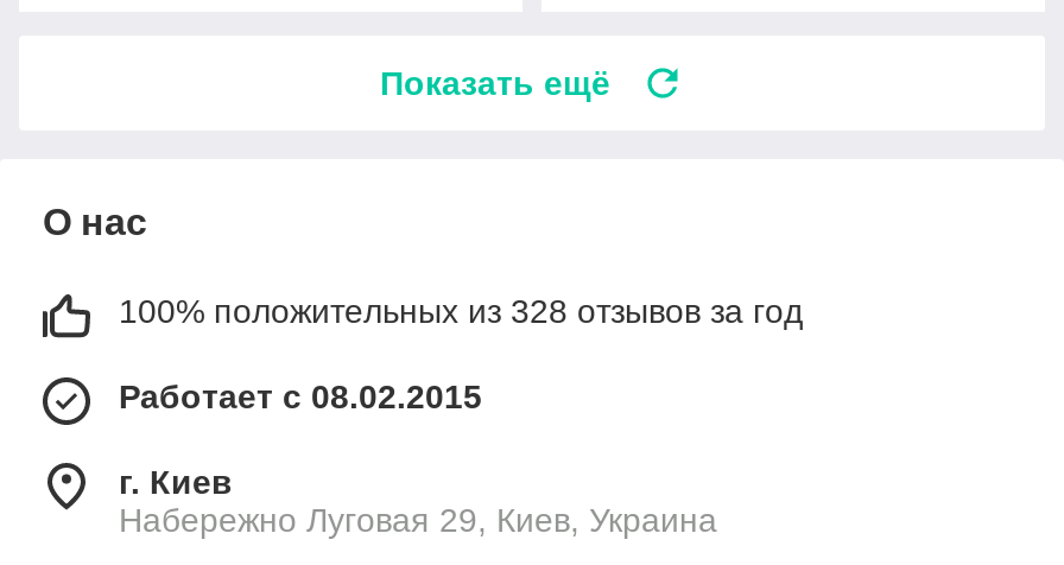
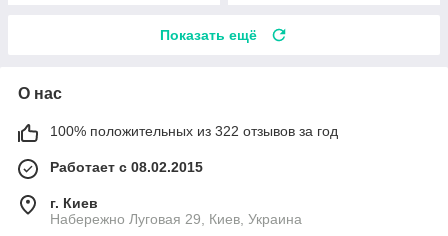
- 100% положительных из 328 отзывов за год
+ 100% положительных из 322 отзывов за год
